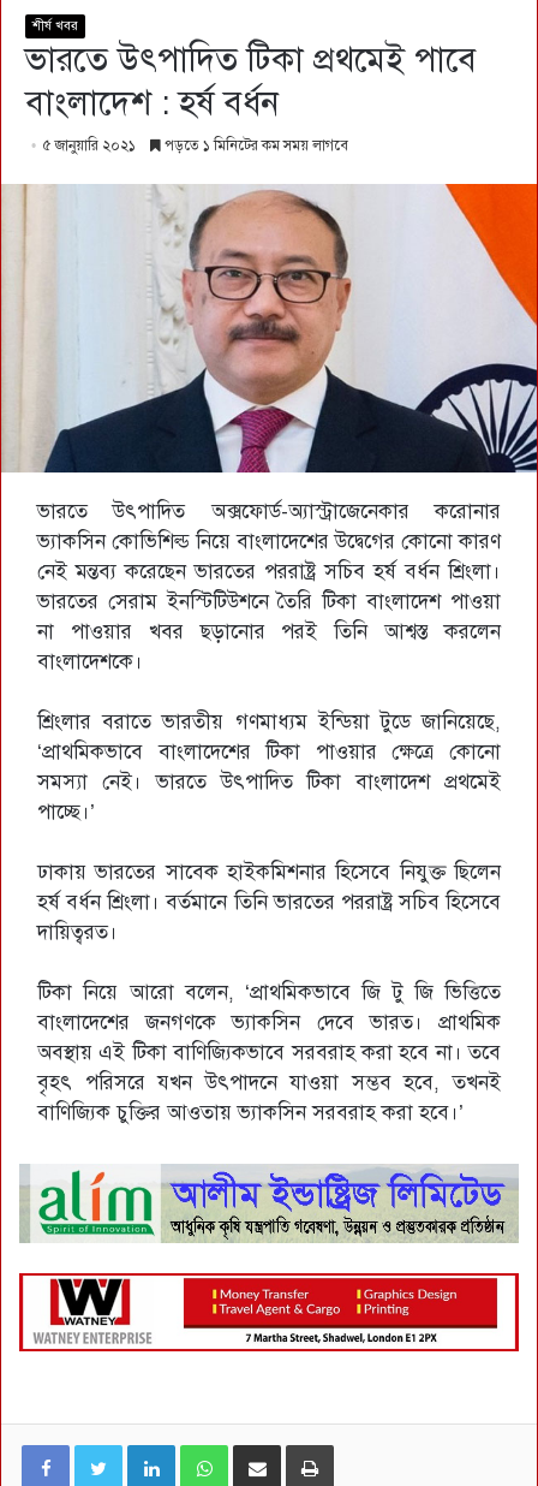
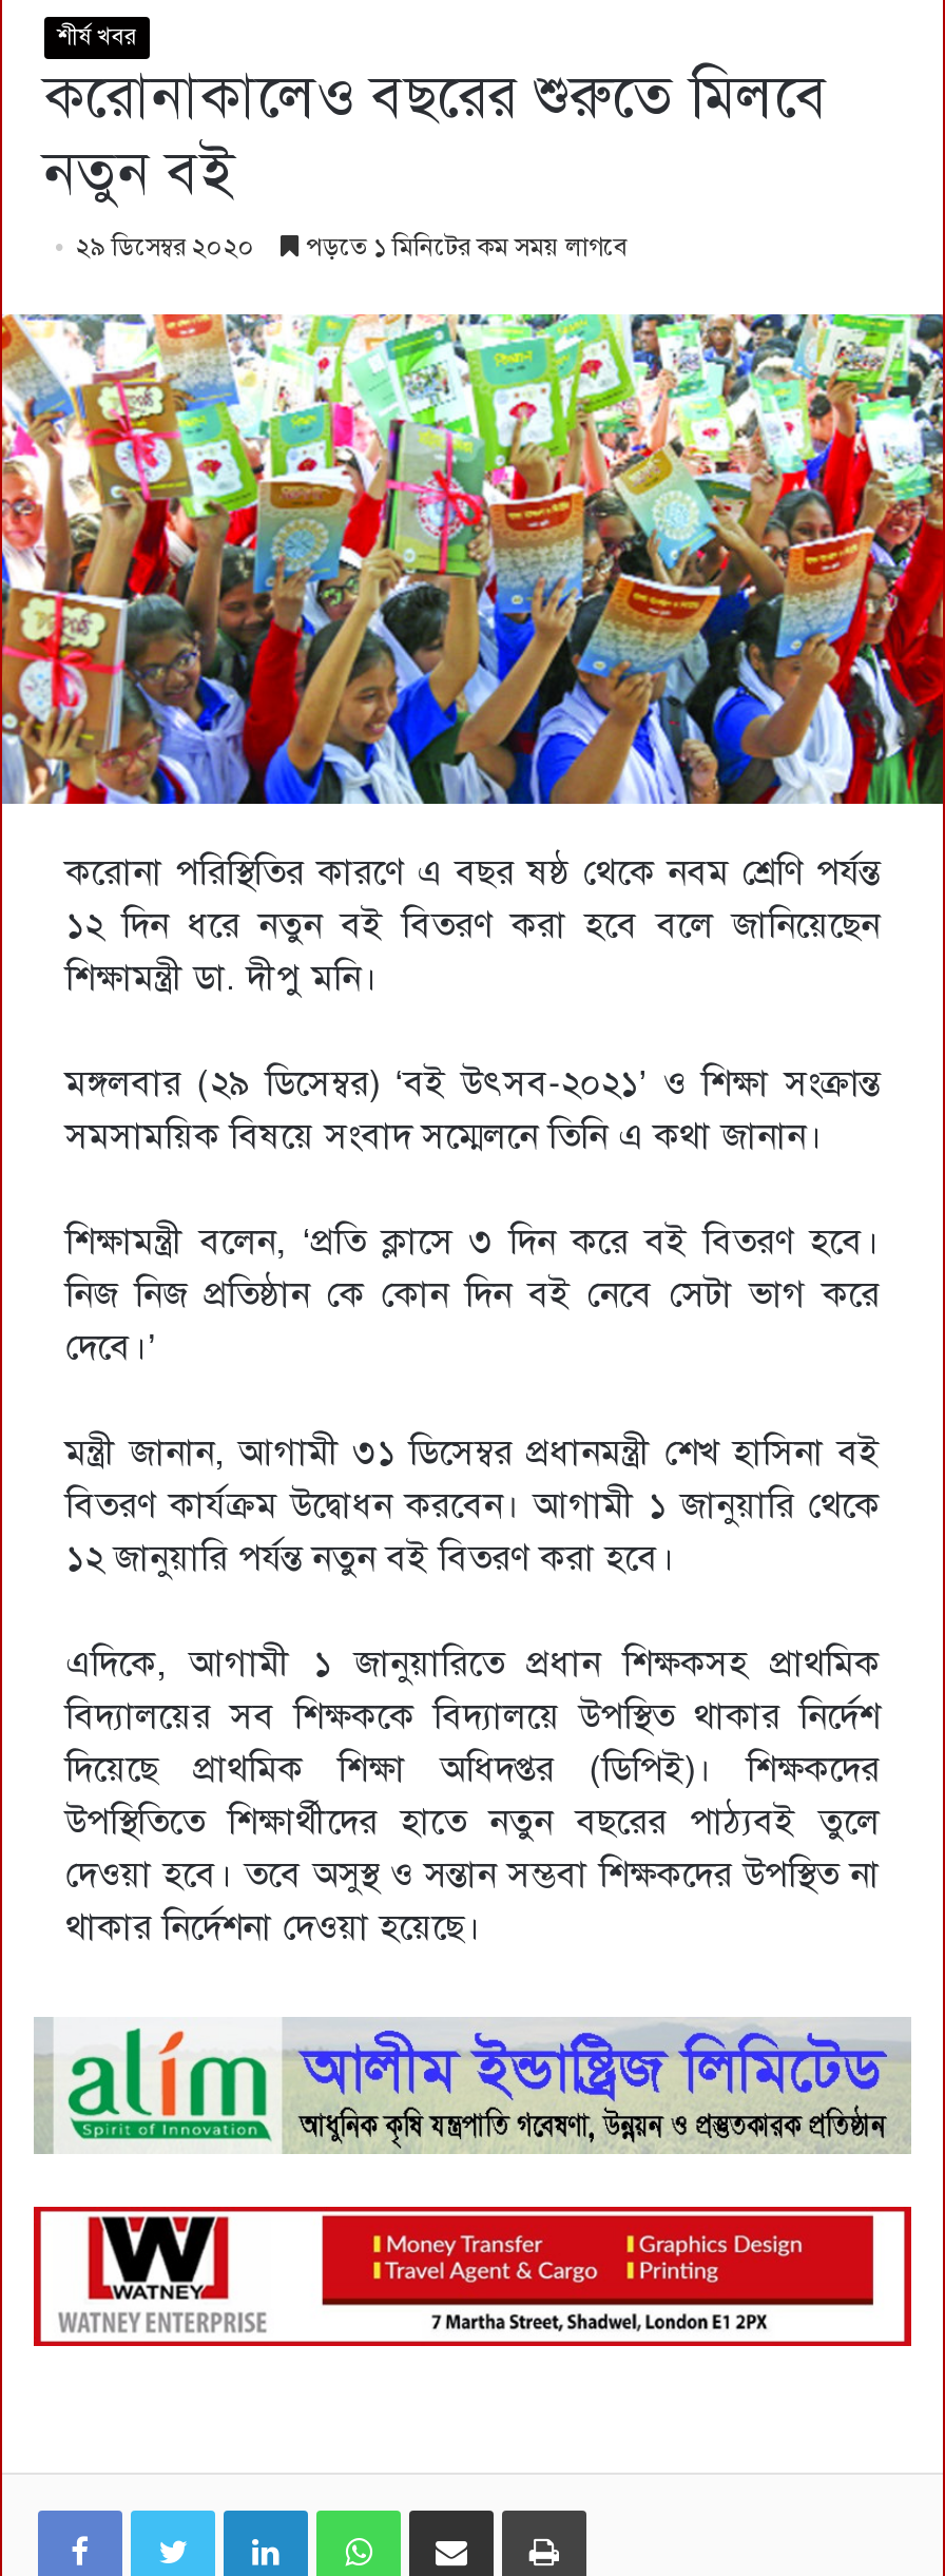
- ভারতে উৎপাদিত টিকা প্রথমেই পাবে
- বাংলাদেশ : হর্ষ বর্ধন
- ৫ জানুয়ারি ২০২১
+ করোনাকালেও বছরের শুরুতে মিলবে
+ নতুন বই
+ ২৯ ডিসেম্বর ২০২০

- [image]
- ভারতে উৎপাদিত অক্সফোর্ড-অ্যাস্ট্রাজেনেকার করোনার
- ভ্যাকসিন কোভিশিল্ড নিয়ে বাংলাদেশের উদ্বেগের কোনো কারণ
- নেই মন্তব্য করেছেন ভারতের পররাষ্ট্র সচিব হর্ষ বর্ধন শ্রিংলা।
- ভারতের সেরাম ইনস্টিটিউশনে তৈরি টিকা বাংলাদেশ পাওয়া
- না পাওয়ার খবর ছড়ানোর পরই তিনি আশ্বস্ত করলেন
- বাংলাদেশকে।
- শ্রিংলার বরাতে ভারতীয় গণমাধ্যম ইন্ডিয়া টুডে জানিয়েছে,
- ‘প্রাথমিকভাবে বাংলাদেশের টিকা পাওয়ার ক্ষেত্রে কোনো
- সমস্যা নেই। ভারতে উৎপাদিত টিকা বাংলাদেশ প্রথমেই
- পাচ্ছে।’
- ঢাকায় ভারতের সাবেক হাইকমিশনার হিসেবে নিযুক্ত ছিলেন
- হর্ষ বর্ধন শ্রিংলা। বর্তমানে তিনি ভারতের পররাষ্ট্র সচিব হিসেবে
- দায়িত্বরত।
- টিকা নিয়ে আরো বলেন, ‘প্রাথমিকভাবে জি টু জি ভিত্তিতে
- বাংলাদেশের জনগণকে ভ্যাকসিন দেবে ভারত। প্রাথমিক
- অবস্থায় এই টিকা বাণিজ্যিকভাবে সরবরাহ করা হবে না। তবে
- বৃহৎ পরিসরে যখন উৎপাদনে যাওয়া সম্ভব হবে, তখনই
- বাণিজ্যিক চুক্তির আওতায় ভ্যাকসিন সরবরাহ করা হবে।’
+ [image]
+ করোনা পরিস্থিতির কারণে এ বছর ষষ্ঠ থেকে নবম শ্রেণি পর্যন্ত
+ ১২ দিন ধরে নতুন বই বিতরণ করা হবে বলে জানিয়েছেন
+ শিক্ষামন্ত্রী ডা. দীপু মনি।
+ মঙ্গলবার (২৯ ডিসেম্বর) ‘বই উৎসব-২০২১’ ও শিক্ষা সংক্রান্ত
+ সমসাময়িক বিষয়ে সংবাদ সম্মেলনে তিনি এ কথা জানান।
+ শিক্ষামন্ত্রী বলেন, ‘প্রতি ক্লাসে ৩ দিন করে বই বিতরণ হবে।
+ নিজ নিজ প্রতিষ্ঠান কে কোন দিন বই নেবে সেটা ভাগ করে
+ দেবে।’
+ মন্ত্রী জানান, আগামী ৩১ ডিসেম্বর প্রধানমন্ত্রী শেখ হাসিনা বই
+ বিতরণ কার্যক্রম উদ্বোধন করবেন। আগামী ১ জানুয়ারি থেকে
+ ১২ জানুয়ারি পর্যন্ত নতুন বই বিতরণ করা হবে।
+ এদিকে, আগামী ১ জানুয়ারিতে প্রধান শিক্ষকসহ প্রাথমিক
+ বিদ্যালয়ের সব শিক্ষককে বিদ্যালয়ে উপস্থিত থাকার নির্দেশ
+ দিয়েছে প্রাথমিক শিক্ষা অধিদপ্তর (ডিপিই)। শিক্ষকদের
+ উপস্থিতিতে শিক্ষার্থীদের হাতে নতুন বছরের পাঠ্যবই তুলে
+ দেওয়া হবে। তবে অসুস্থ ও সন্তান সম্ভবা শিক্ষকদের উপস্থিত না
+ থাকার নির্দেশনা দেওয়া হয়েছে।
